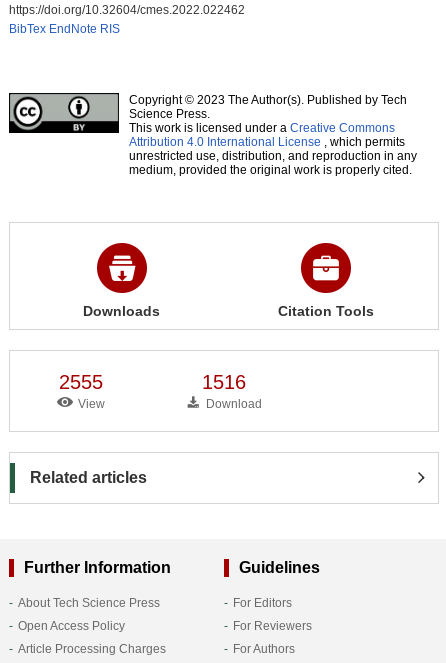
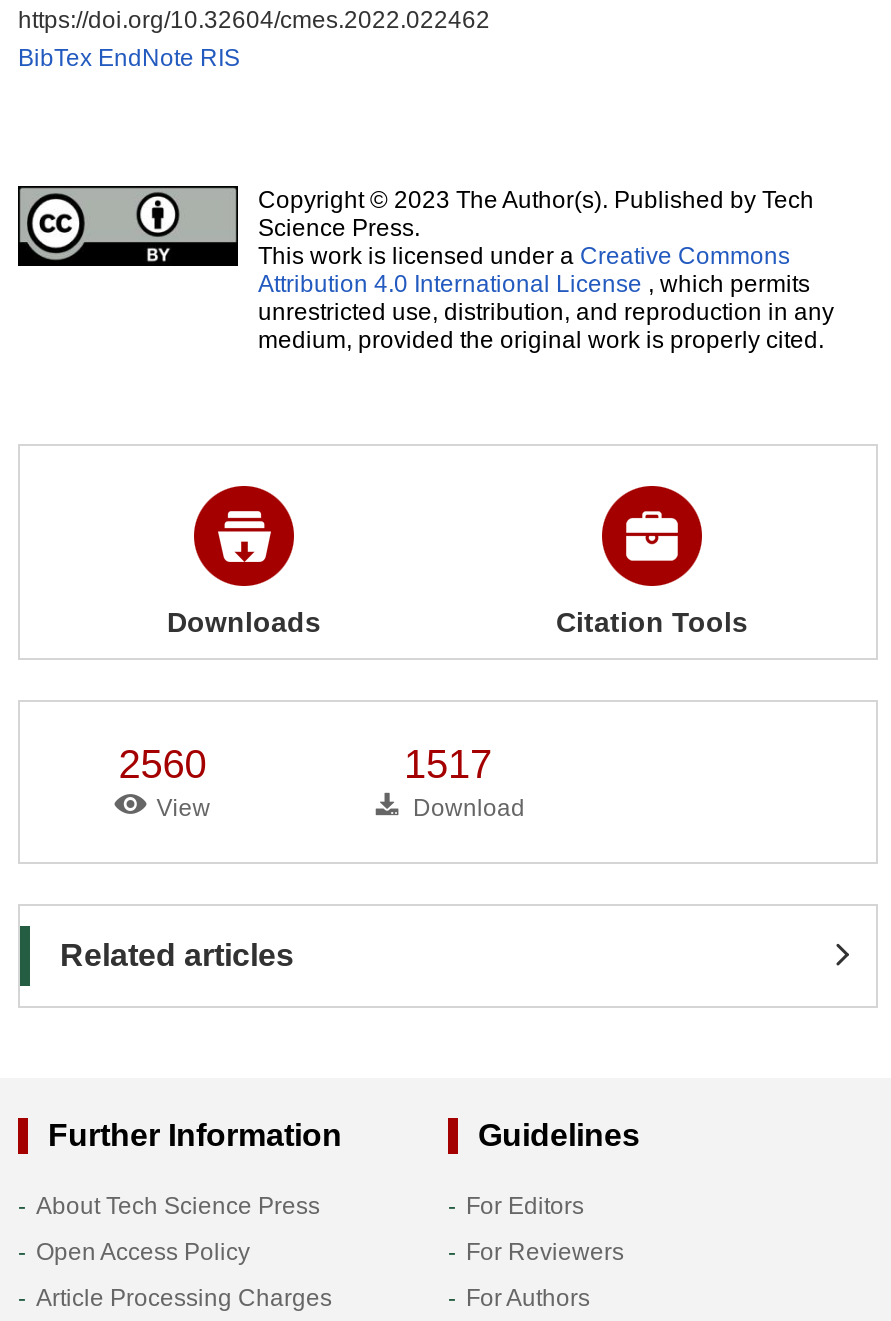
- 2555
+ 2560

- 1516
+ 1517
